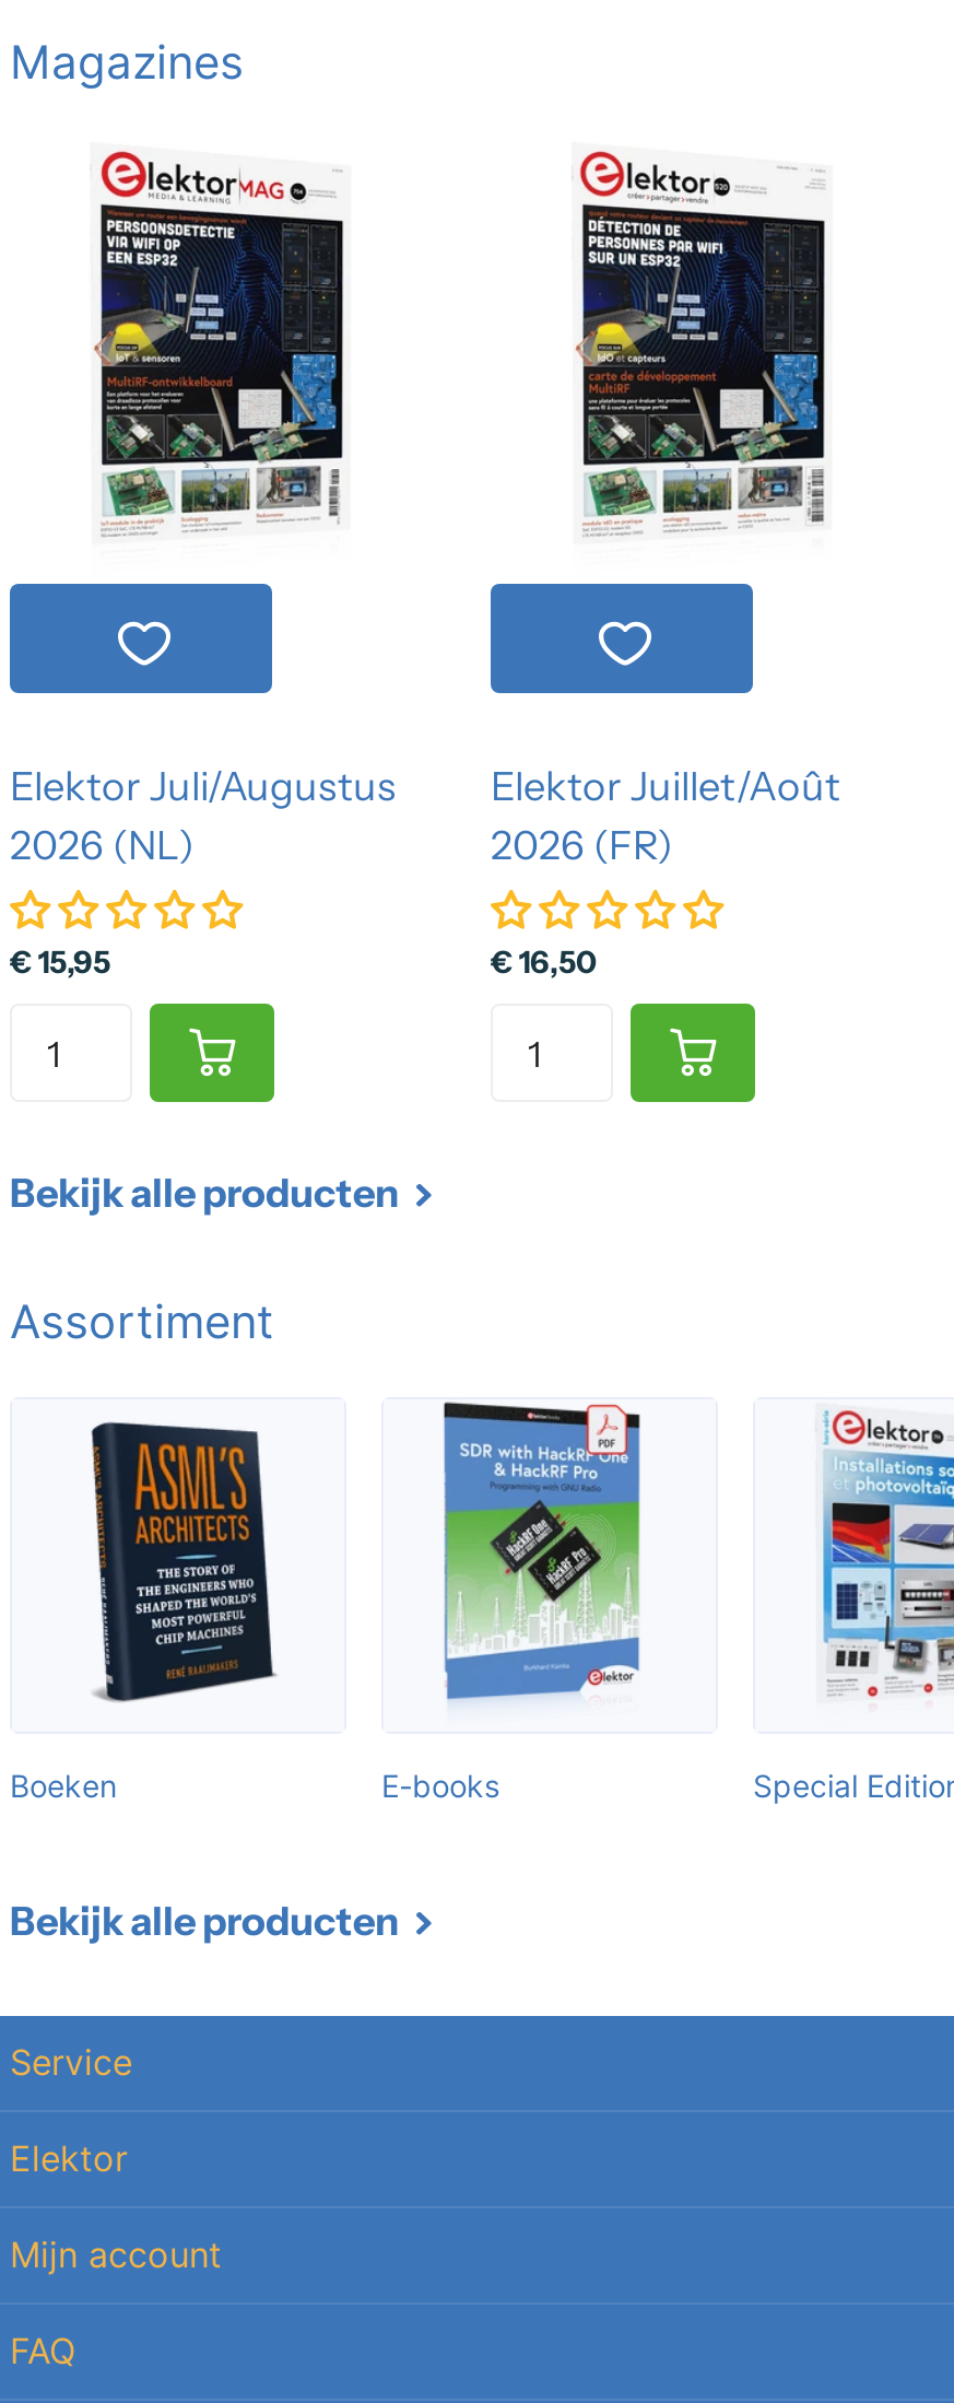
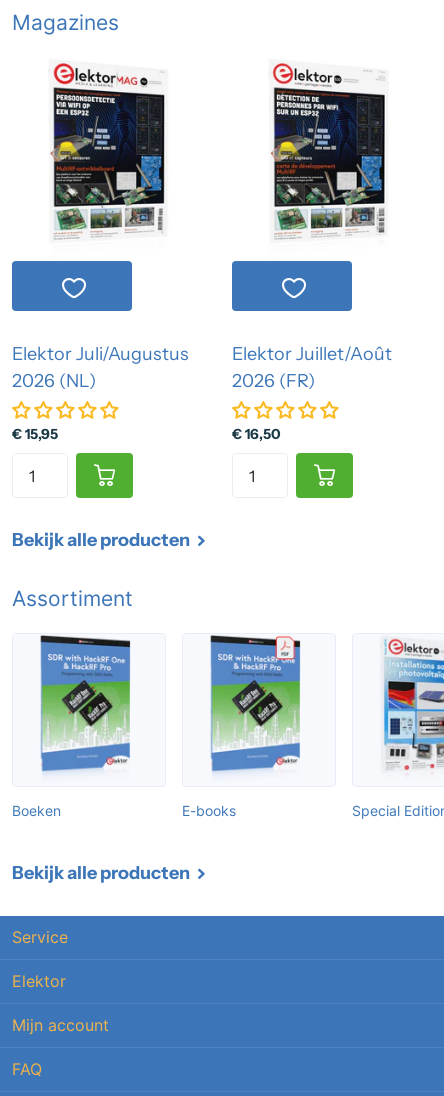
- [image]
+ [image]
